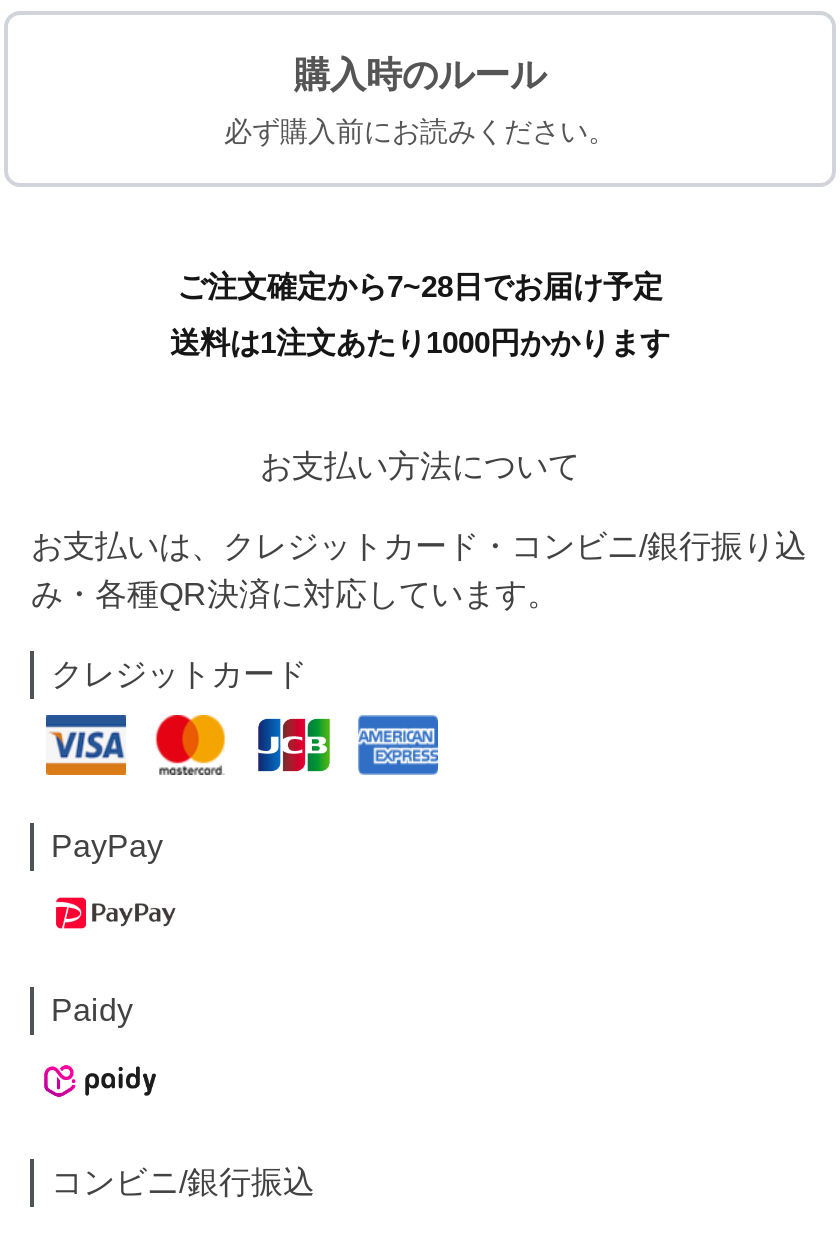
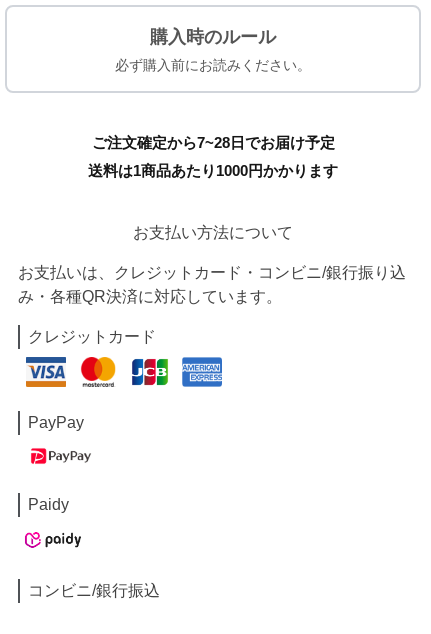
- 送料は1注文あたり1000円かかります
+ 送料は1商品あたり1000円かかります
